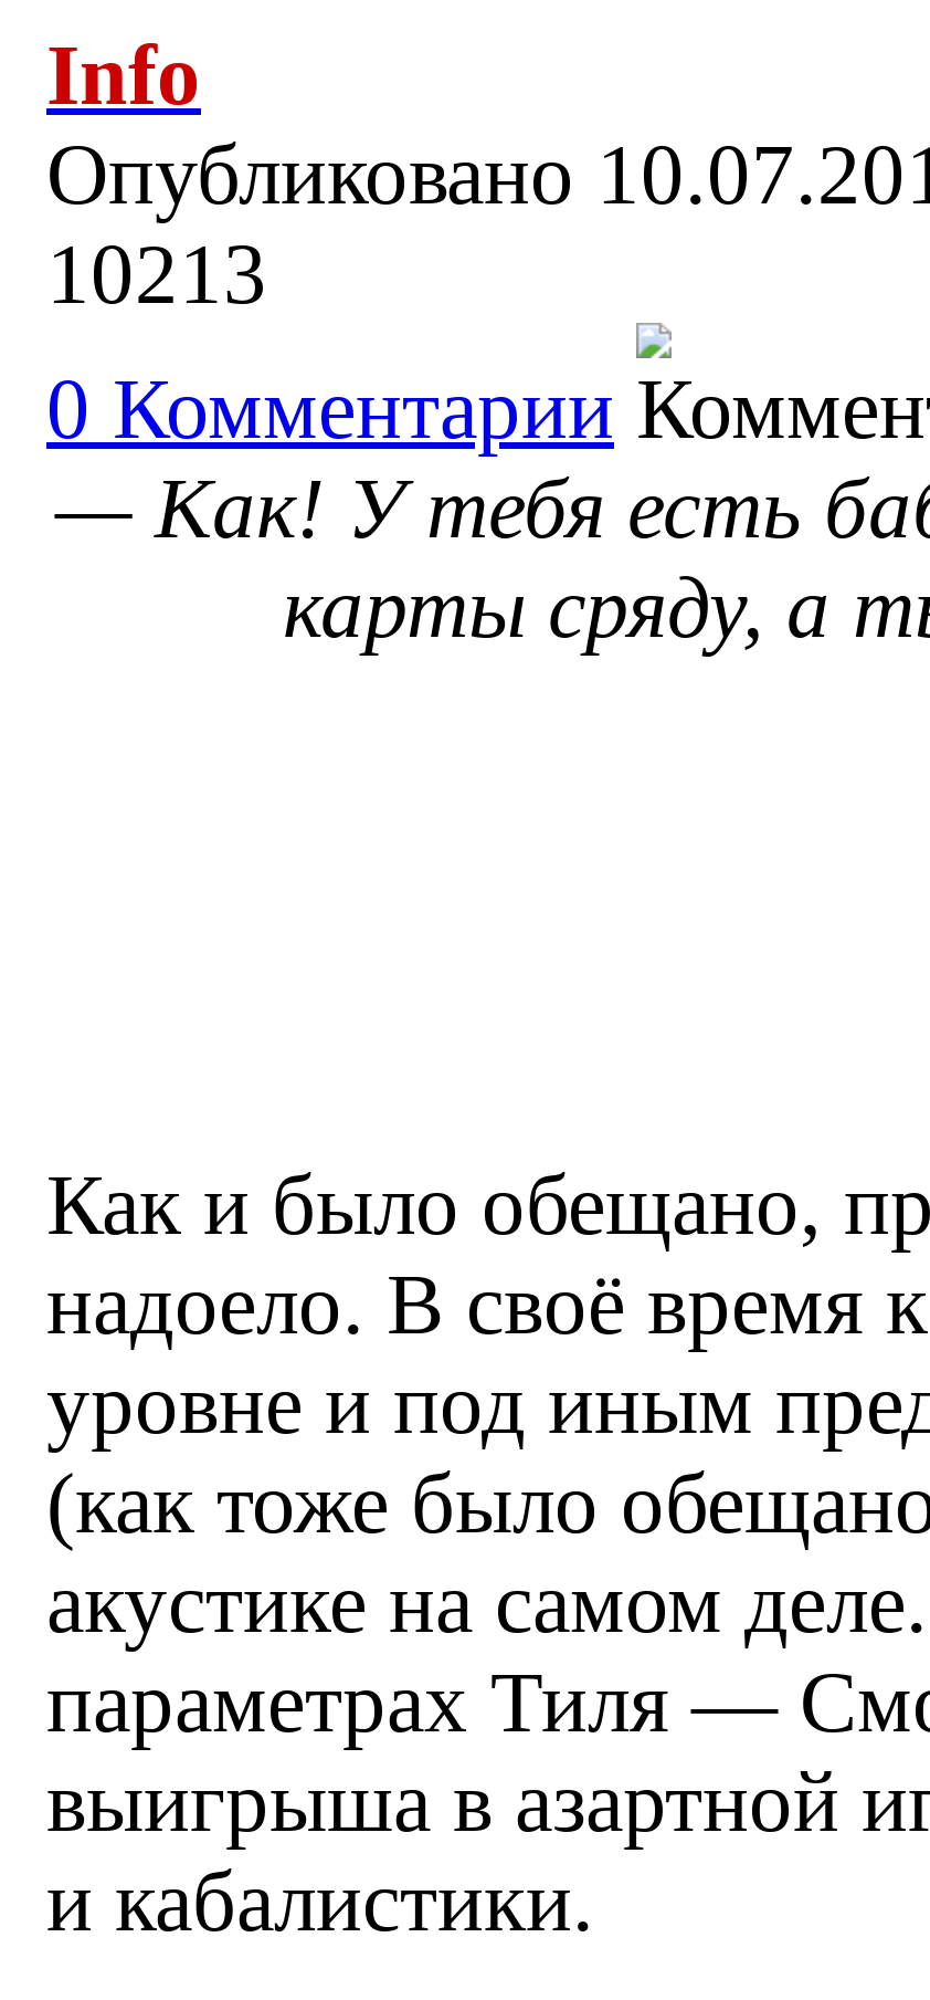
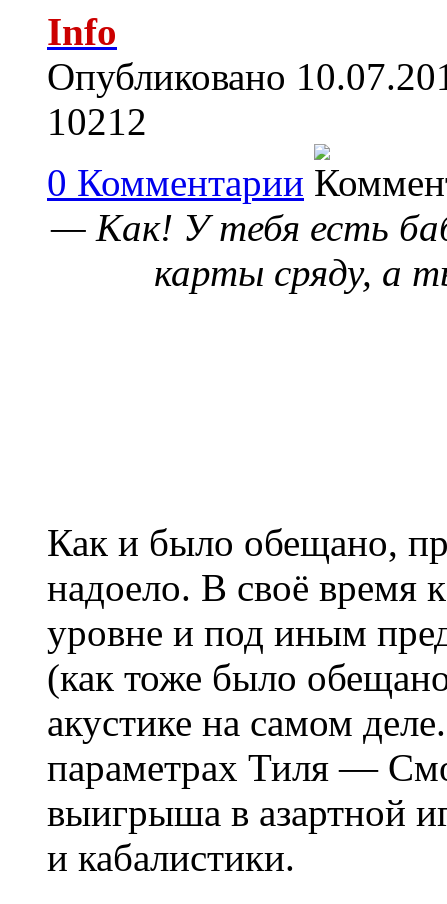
- 10213
+ 10212
